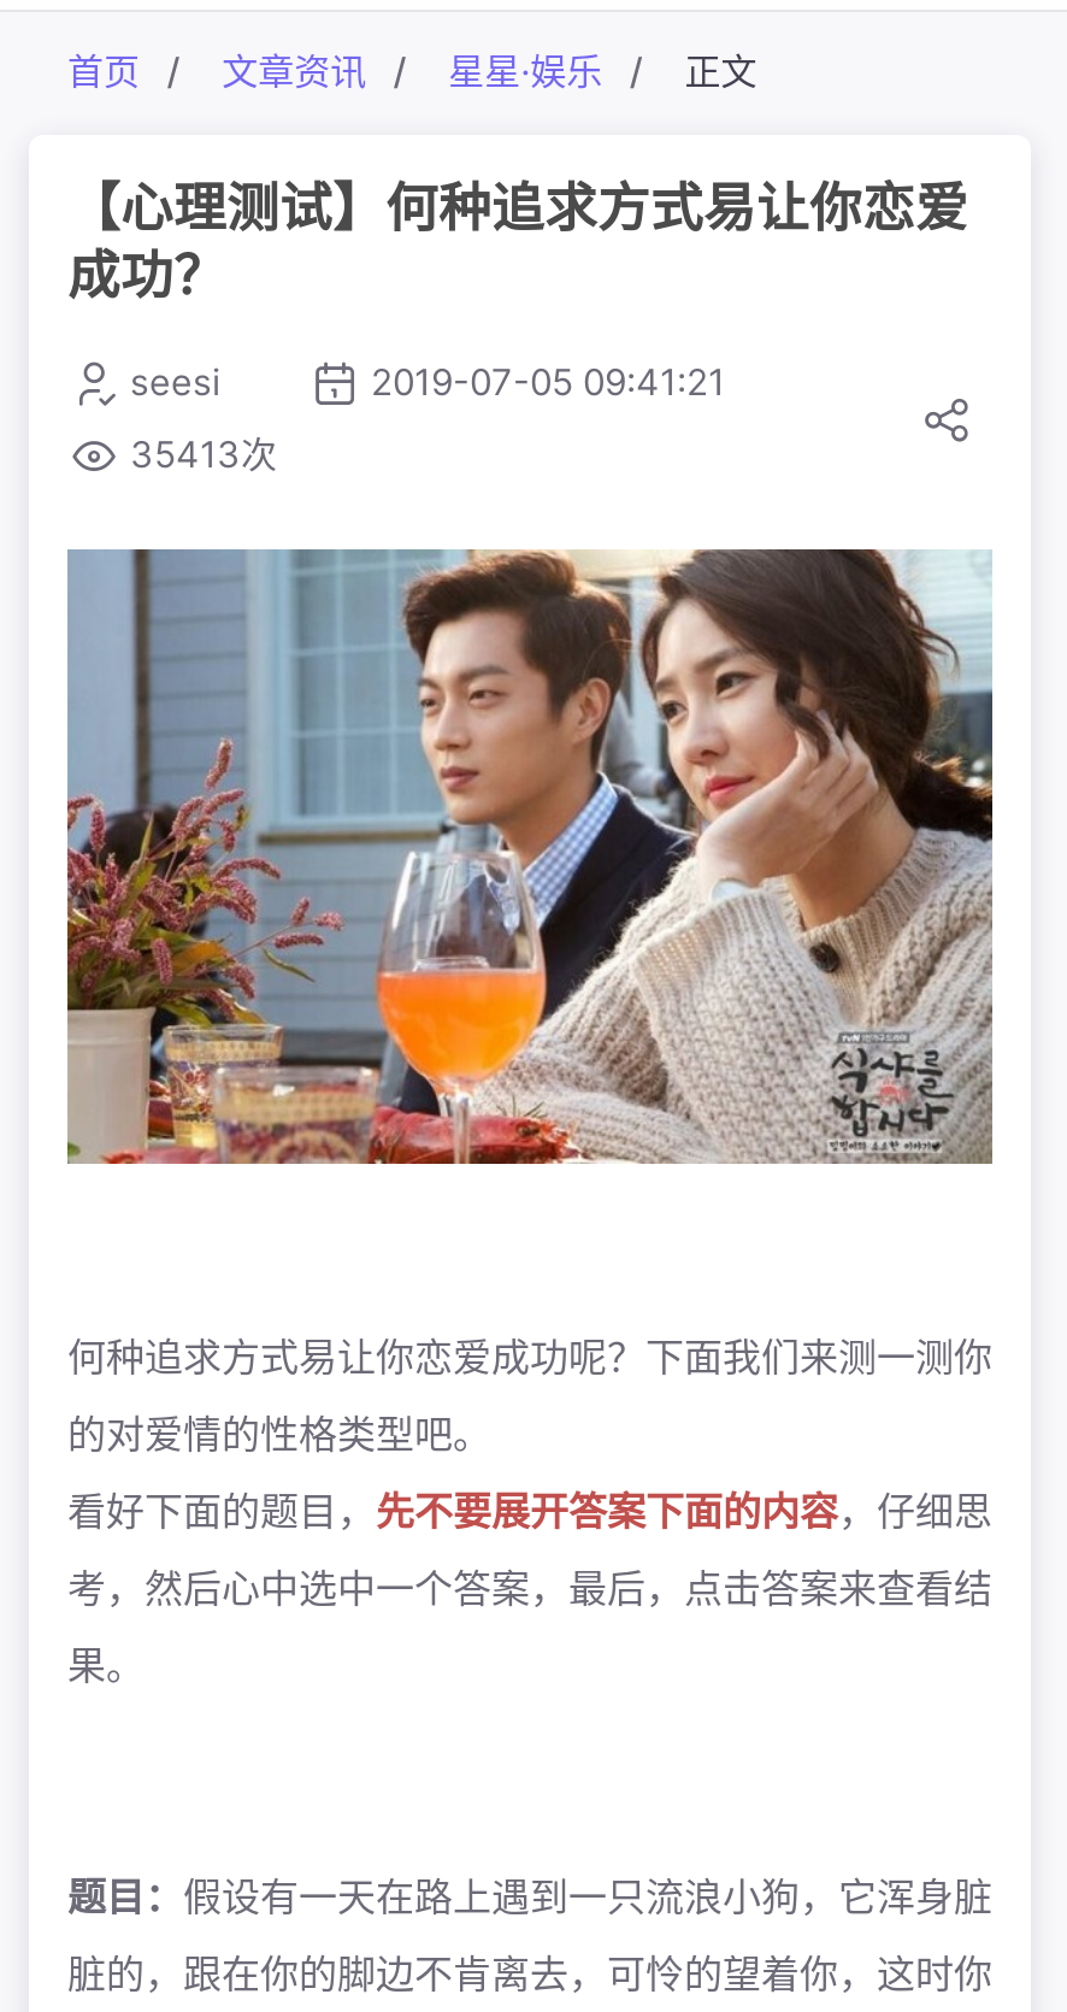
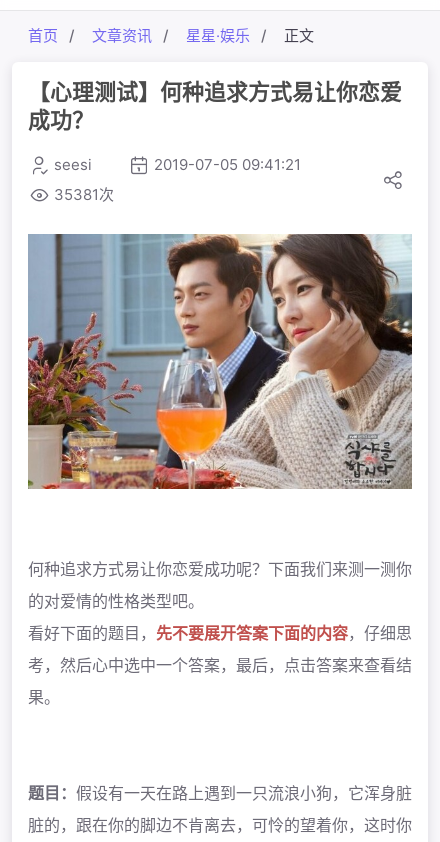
- 35413次
+ 35381次
